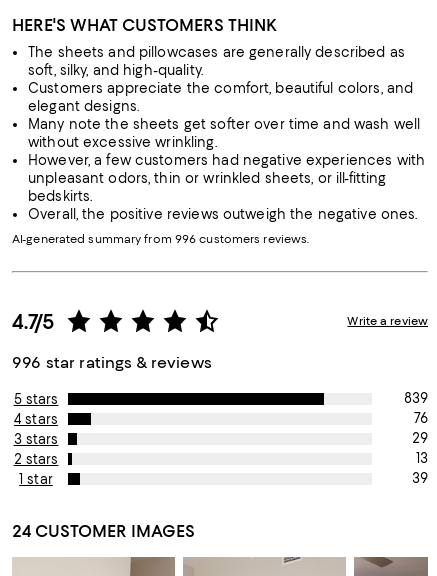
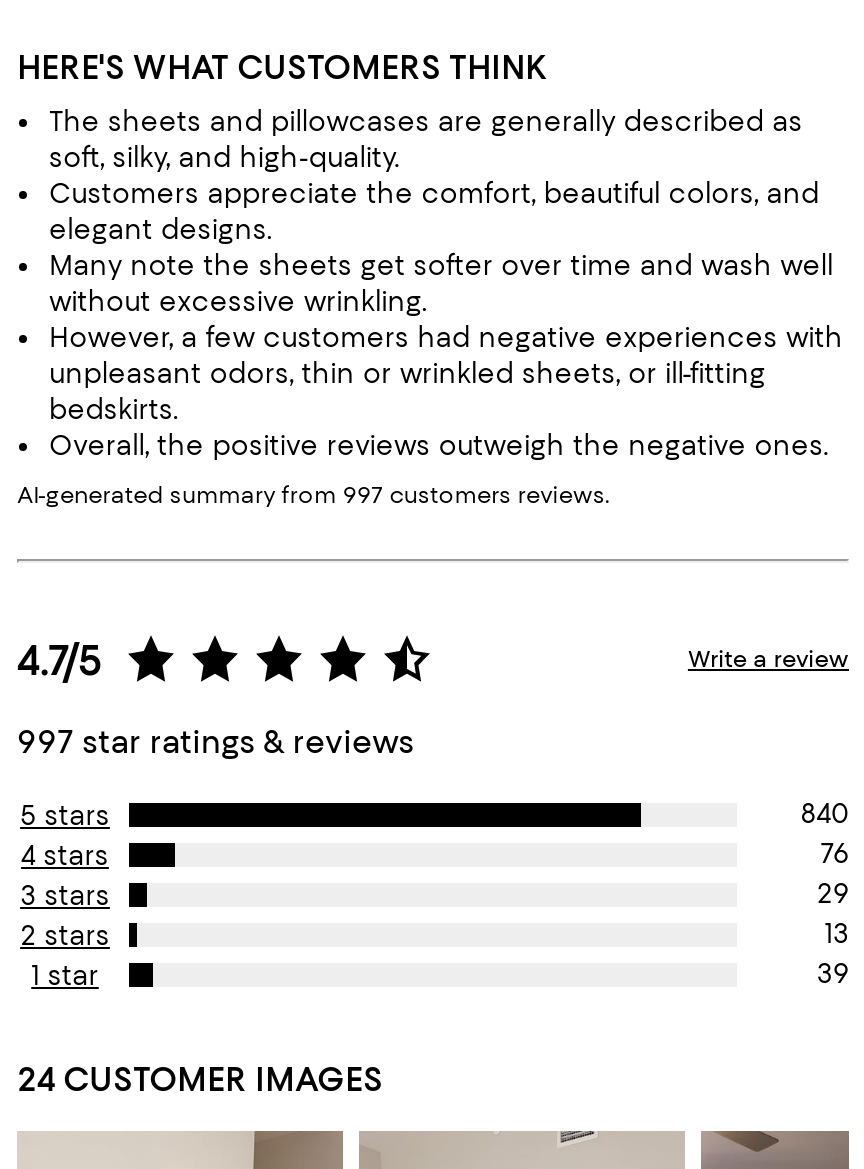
- AI-generated summary from 996 customers reviews.
+ AI-generated summary from 997 customers reviews.

- 996 star ratings & reviews
+ 997 star ratings & reviews

- 839
+ 840
